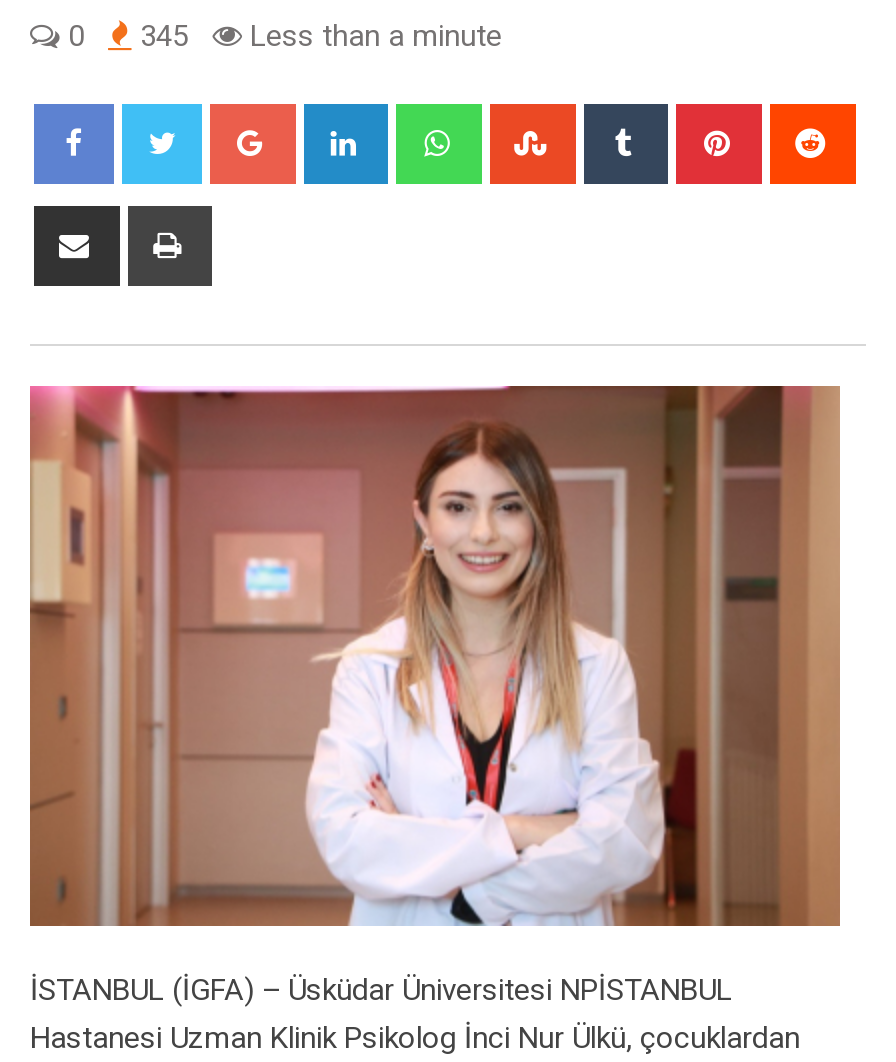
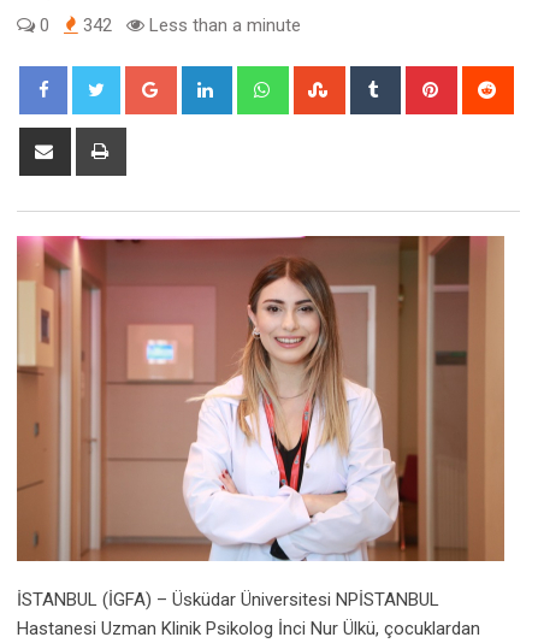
- 0 345 Less than a minute
+ 0 342 Less than a minute
